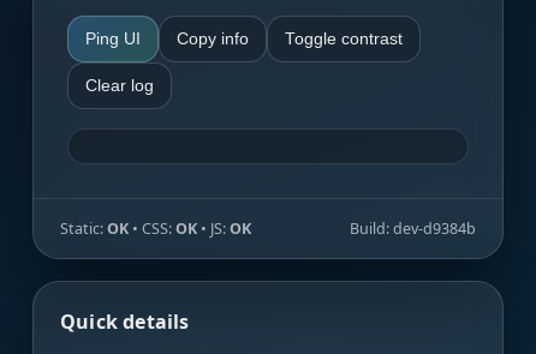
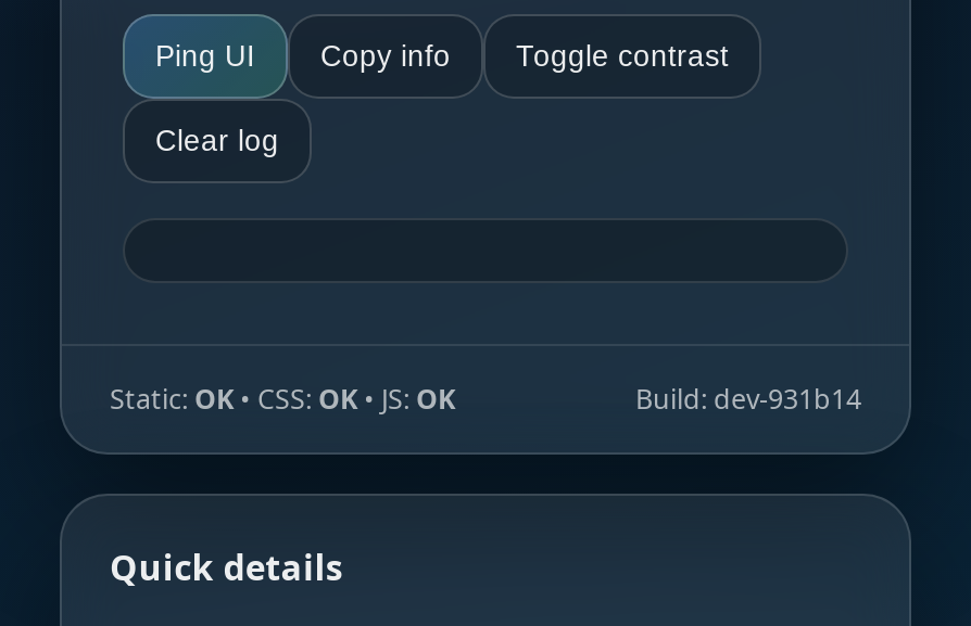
- Build: dev-d9384b
+ Build: dev-931b14
